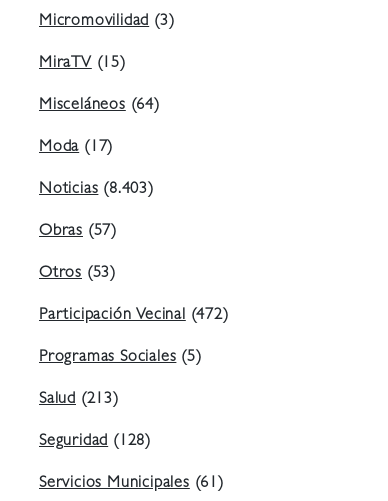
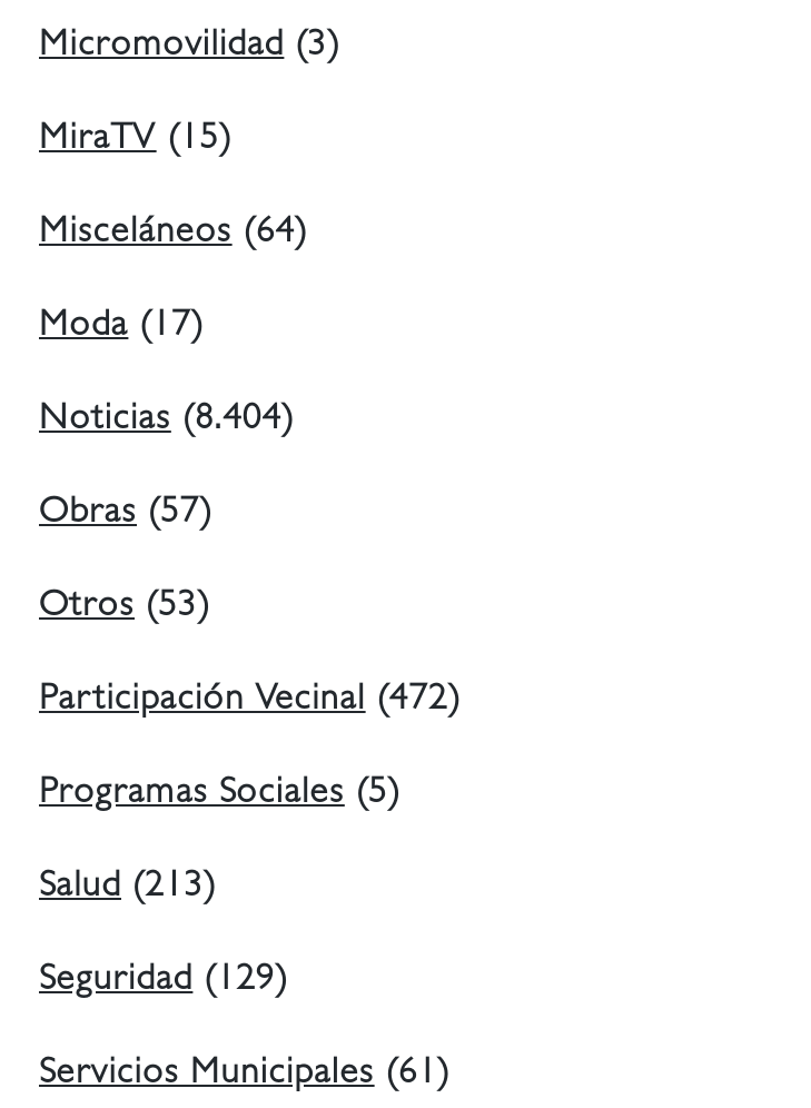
- Noticias (8.403)
+ Noticias (8.404)

- Seguridad (128)
+ Seguridad (129)
